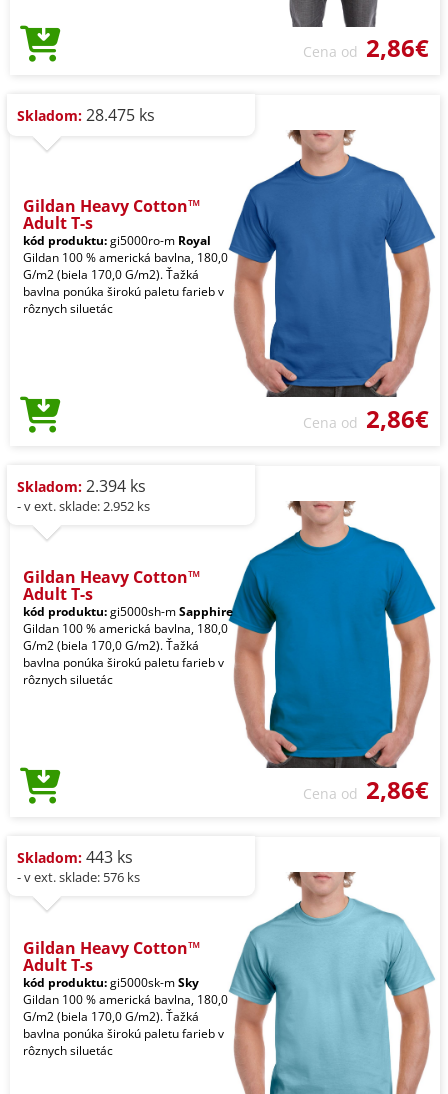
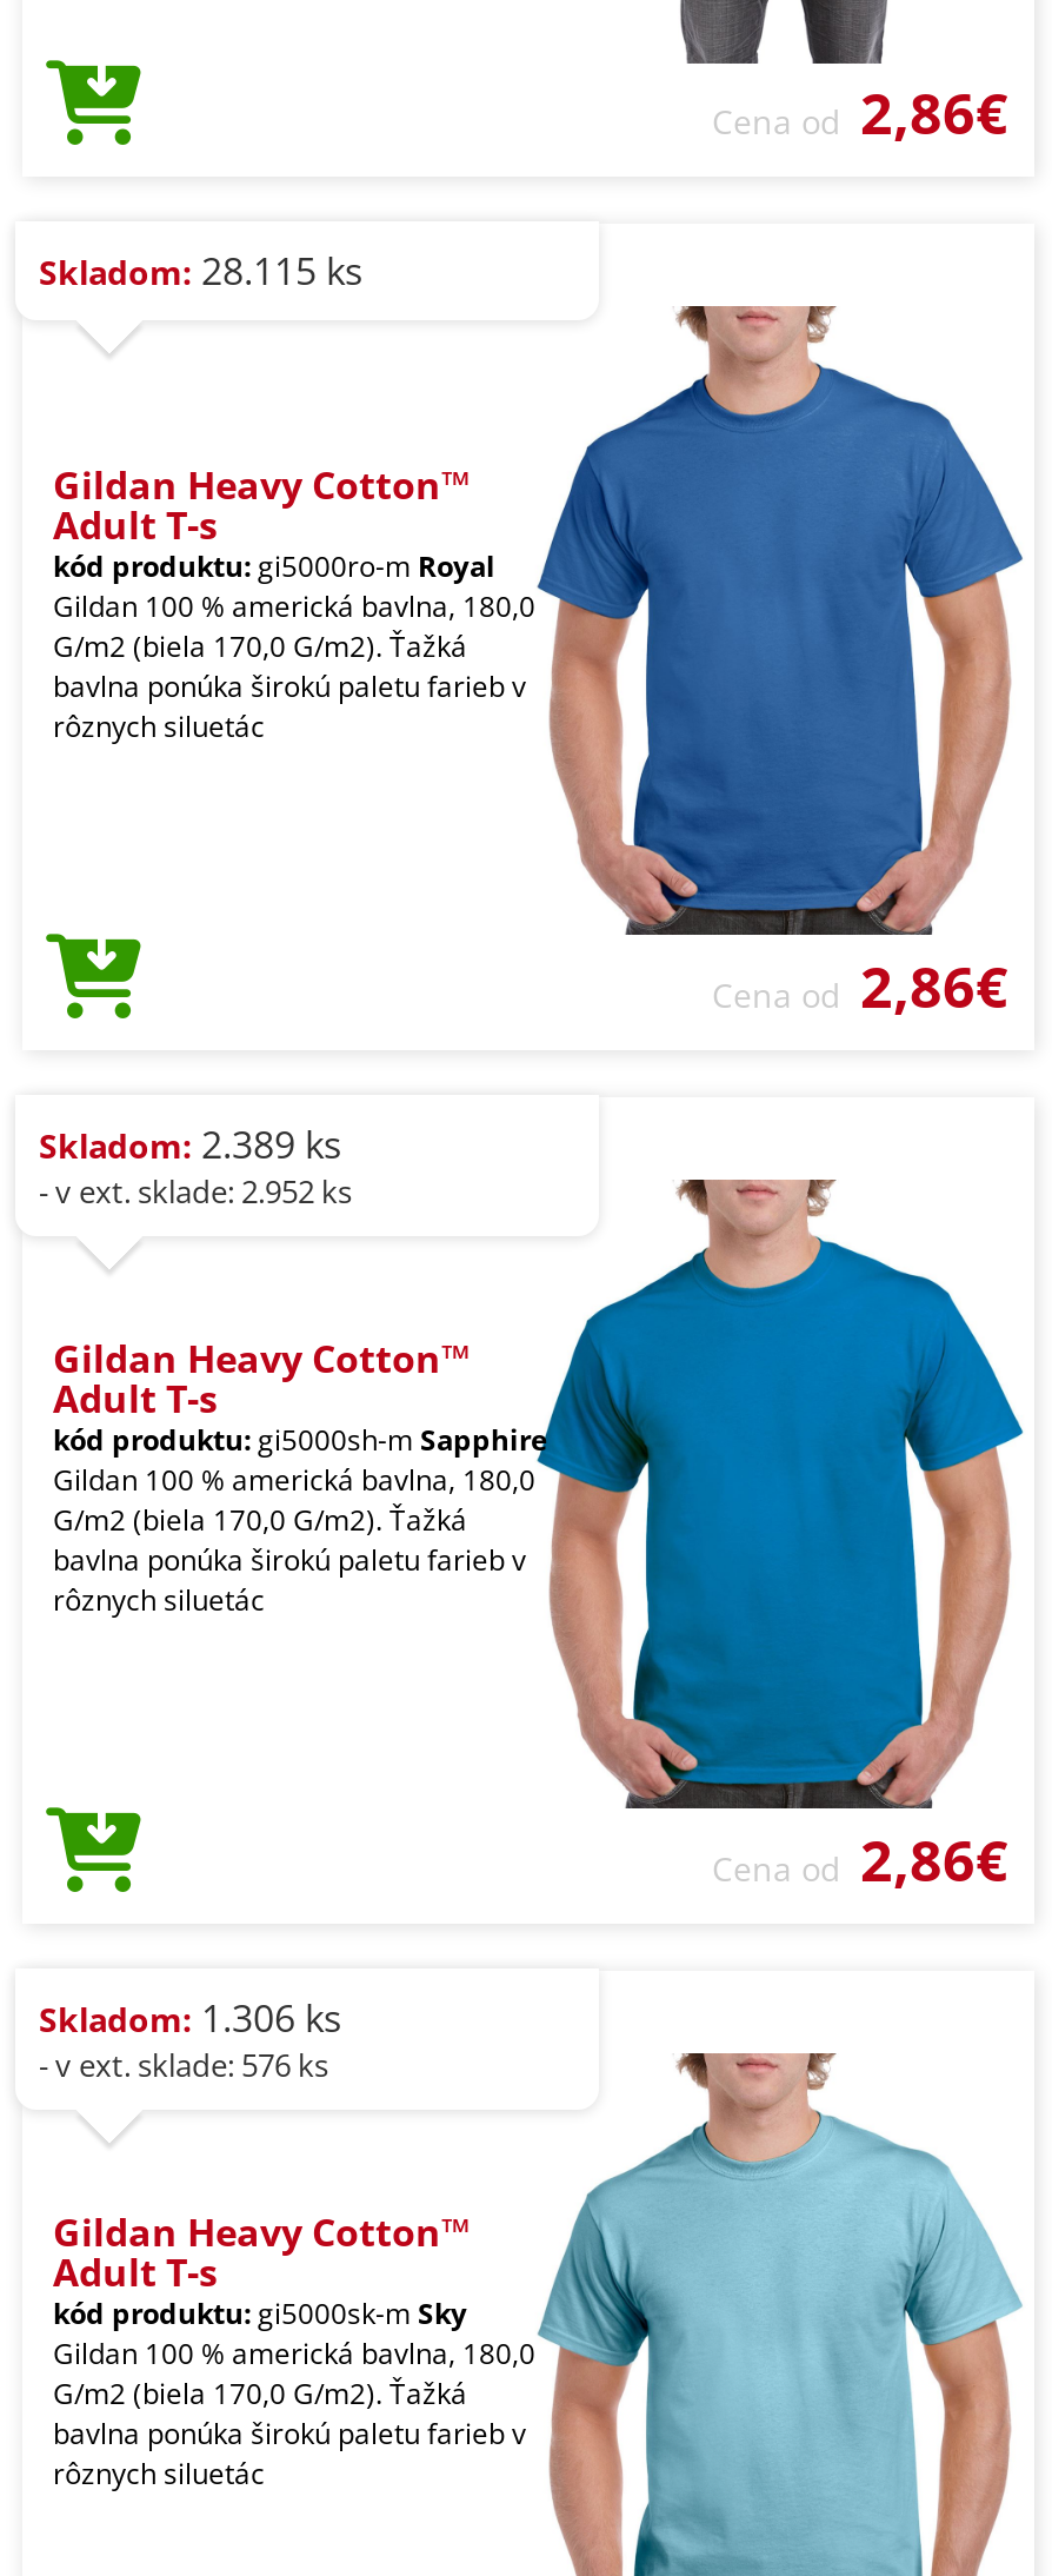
- Skladom: 28.475 ks
+ Skladom: 28.115 ks

- Skladom: 2.394 ks
+ Skladom: 2.389 ks

- Skladom: 443 ks
+ Skladom: 1.306 ks
